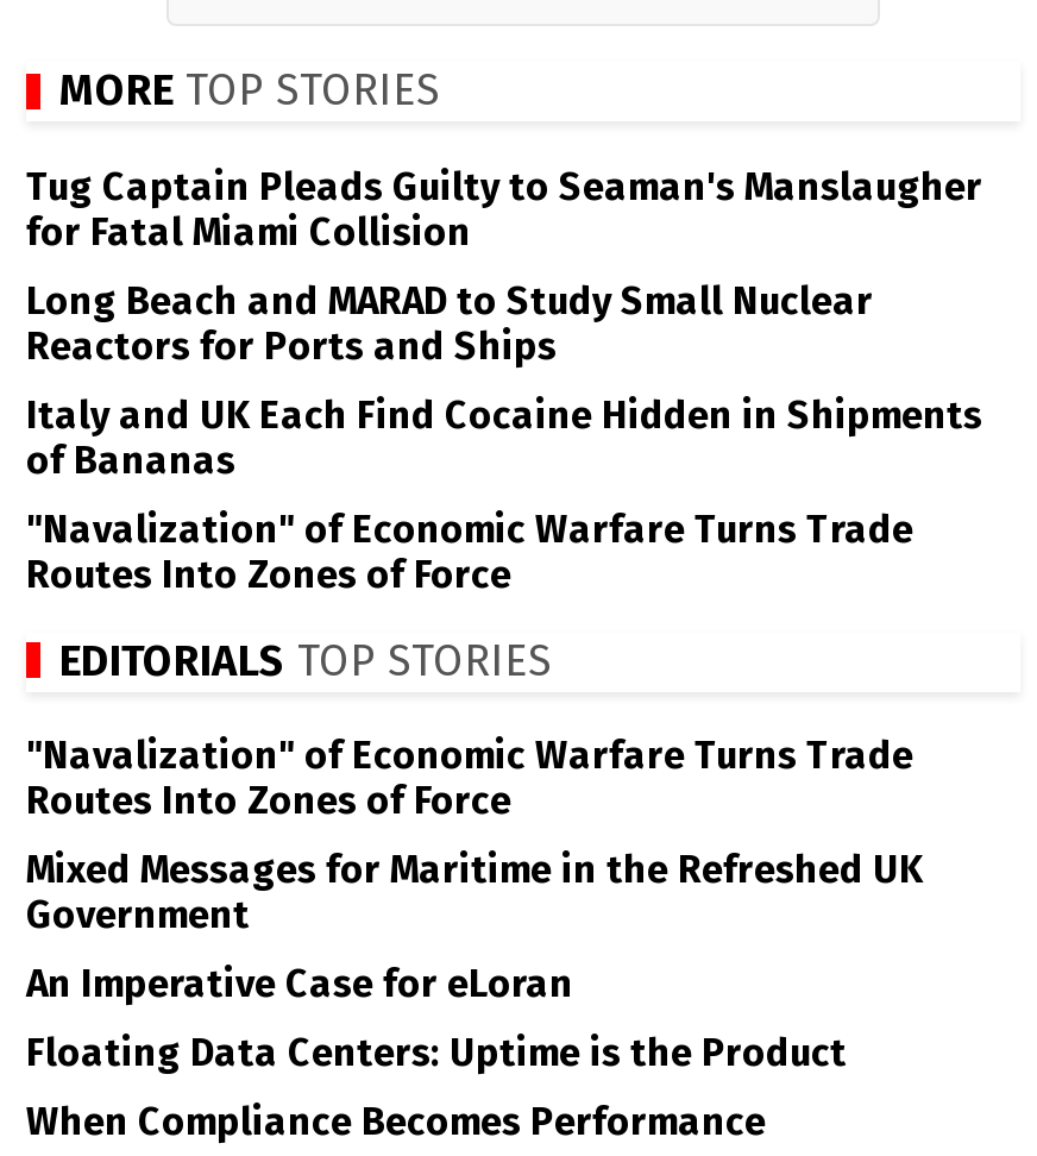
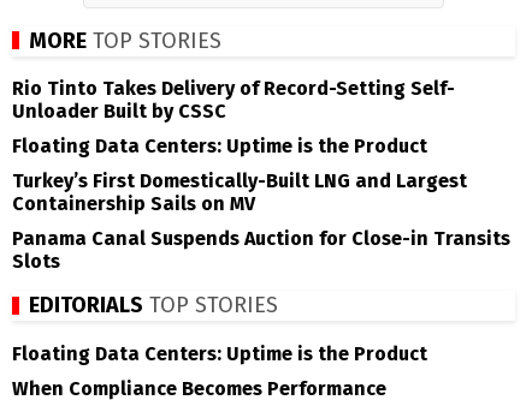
- Tug Captain Pleads Guilty to Seaman's Manslaugher
- for Fatal Miami Collision
+ Rio Tinto Takes Delivery of Record-Setting Self-
+ Unloader Built by CSSC

- Long Beach and MARAD to Study Small Nuclear
- Reactors for Ports and Ships
+ Floating Data Centers: Uptime is the Product

- Italy and UK Each Find Cocaine Hidden in Shipments
- of Bananas
+ Turkey’s First Domestically-Built LNG and Largest
+ Containership Sails on MV

- "Navalization" of Economic Warfare Turns Trade
- Routes Into Zones of Force
+ Panama Canal Suspends Auction for Close-in Transits
+ Slots

- "Navalization" of Economic Warfare Turns Trade
- Routes Into Zones of Force
- Mixed Messages for Maritime in the Refreshed UK
- Government
- An Imperative Case for eLoran
